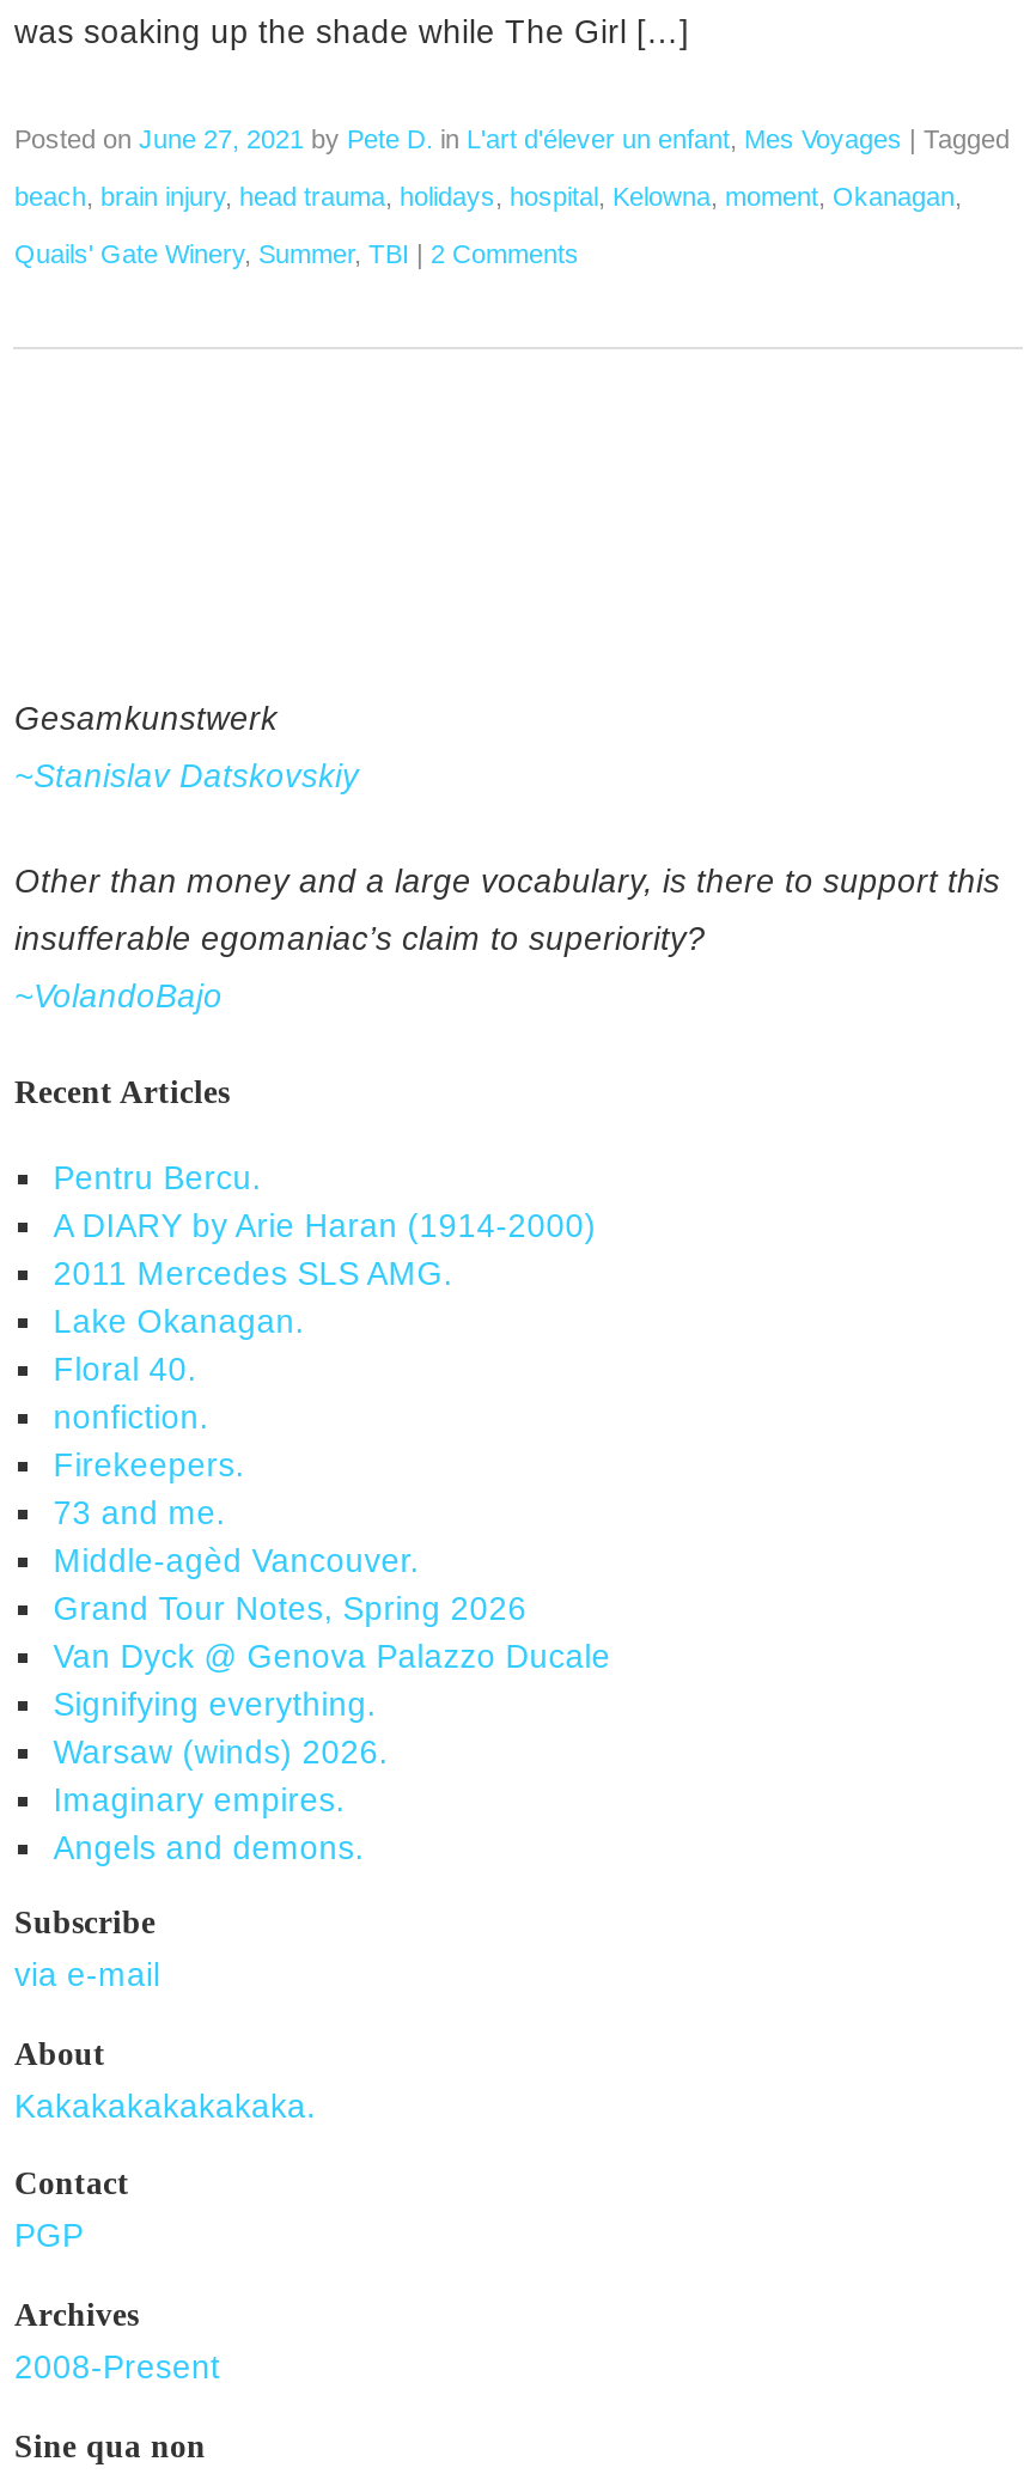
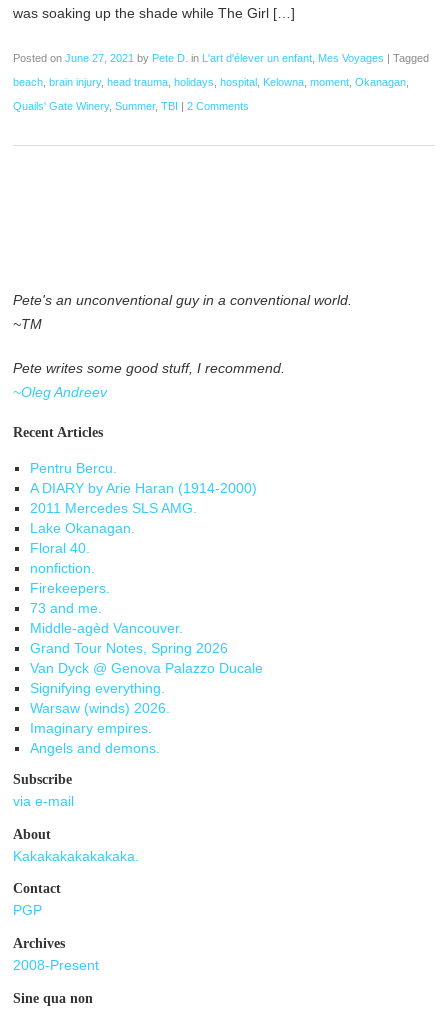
- Gesamkunstwerk
- ~Stanislav Datskovskiy
- Other than money and a large vocabulary, is there to support this
- insufferable egomaniac’s claim to superiority?
- ~VolandoBajo
+ Pete's an unconventional guy in a conventional world.
+ ~TM
+ Pete writes some good stuff, I recommend.
+ ~Oleg Andreev
